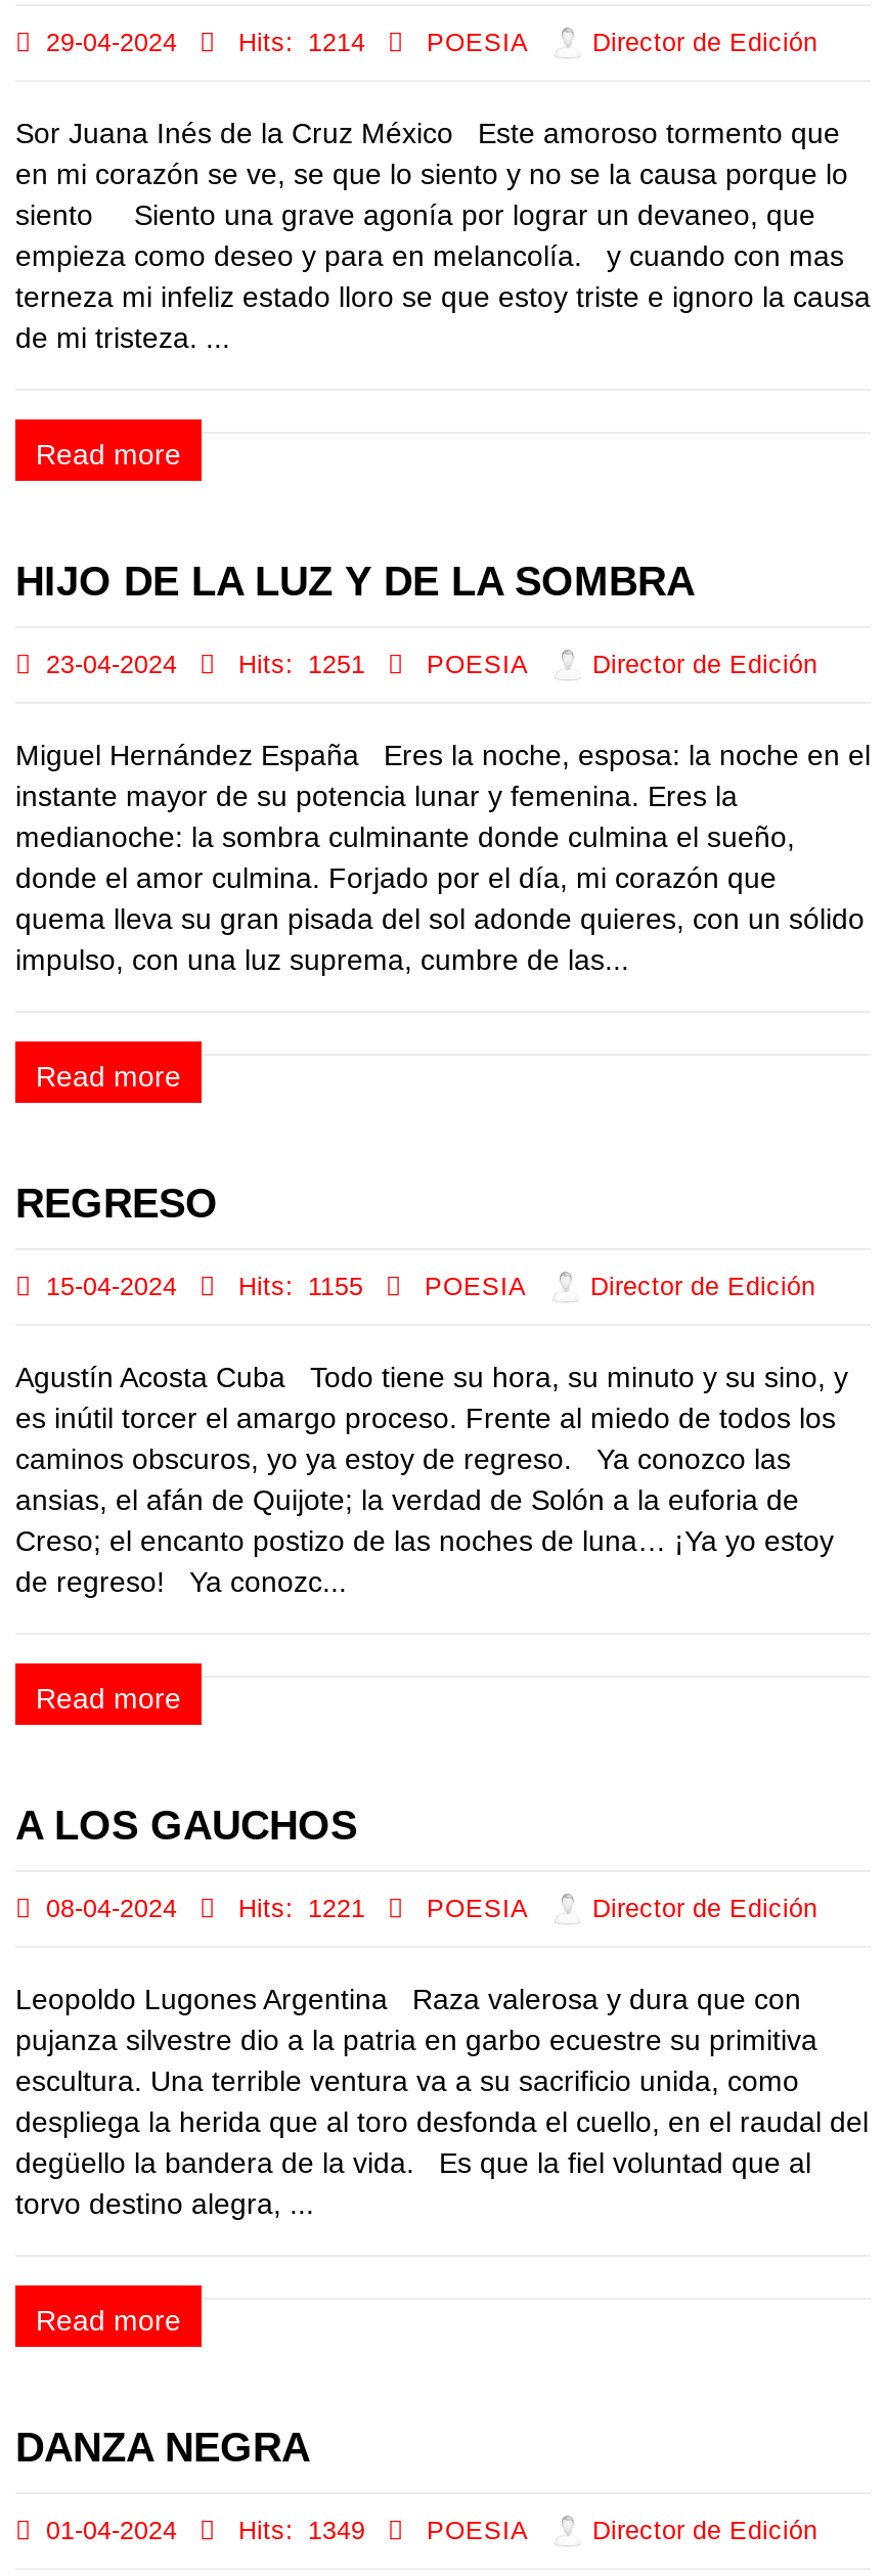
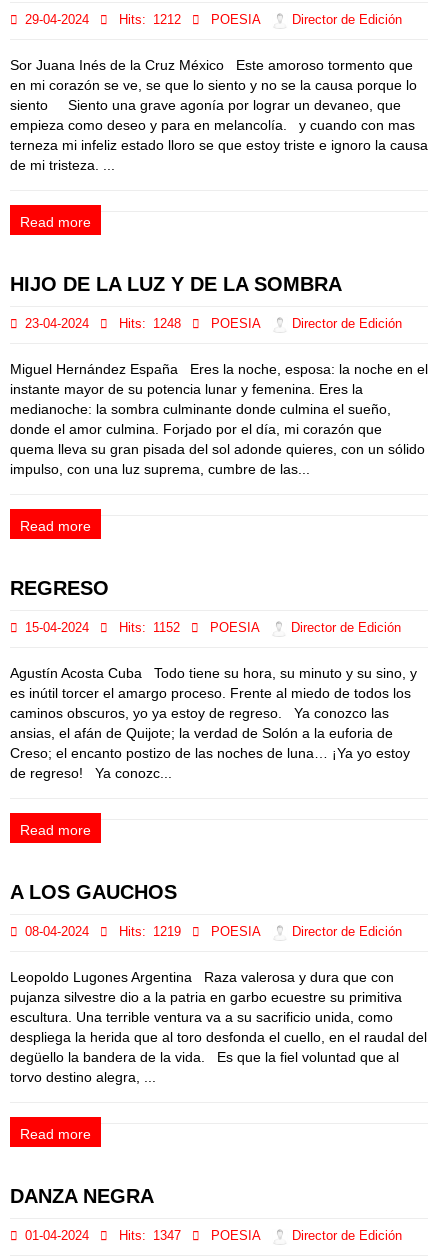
- Hits: 1214
+ Hits: 1212

- Hits: 1251
+ Hits: 1248

- Hits: 1155
+ Hits: 1152

- Hits: 1221
+ Hits: 1219

- Hits: 1349
+ Hits: 1347
